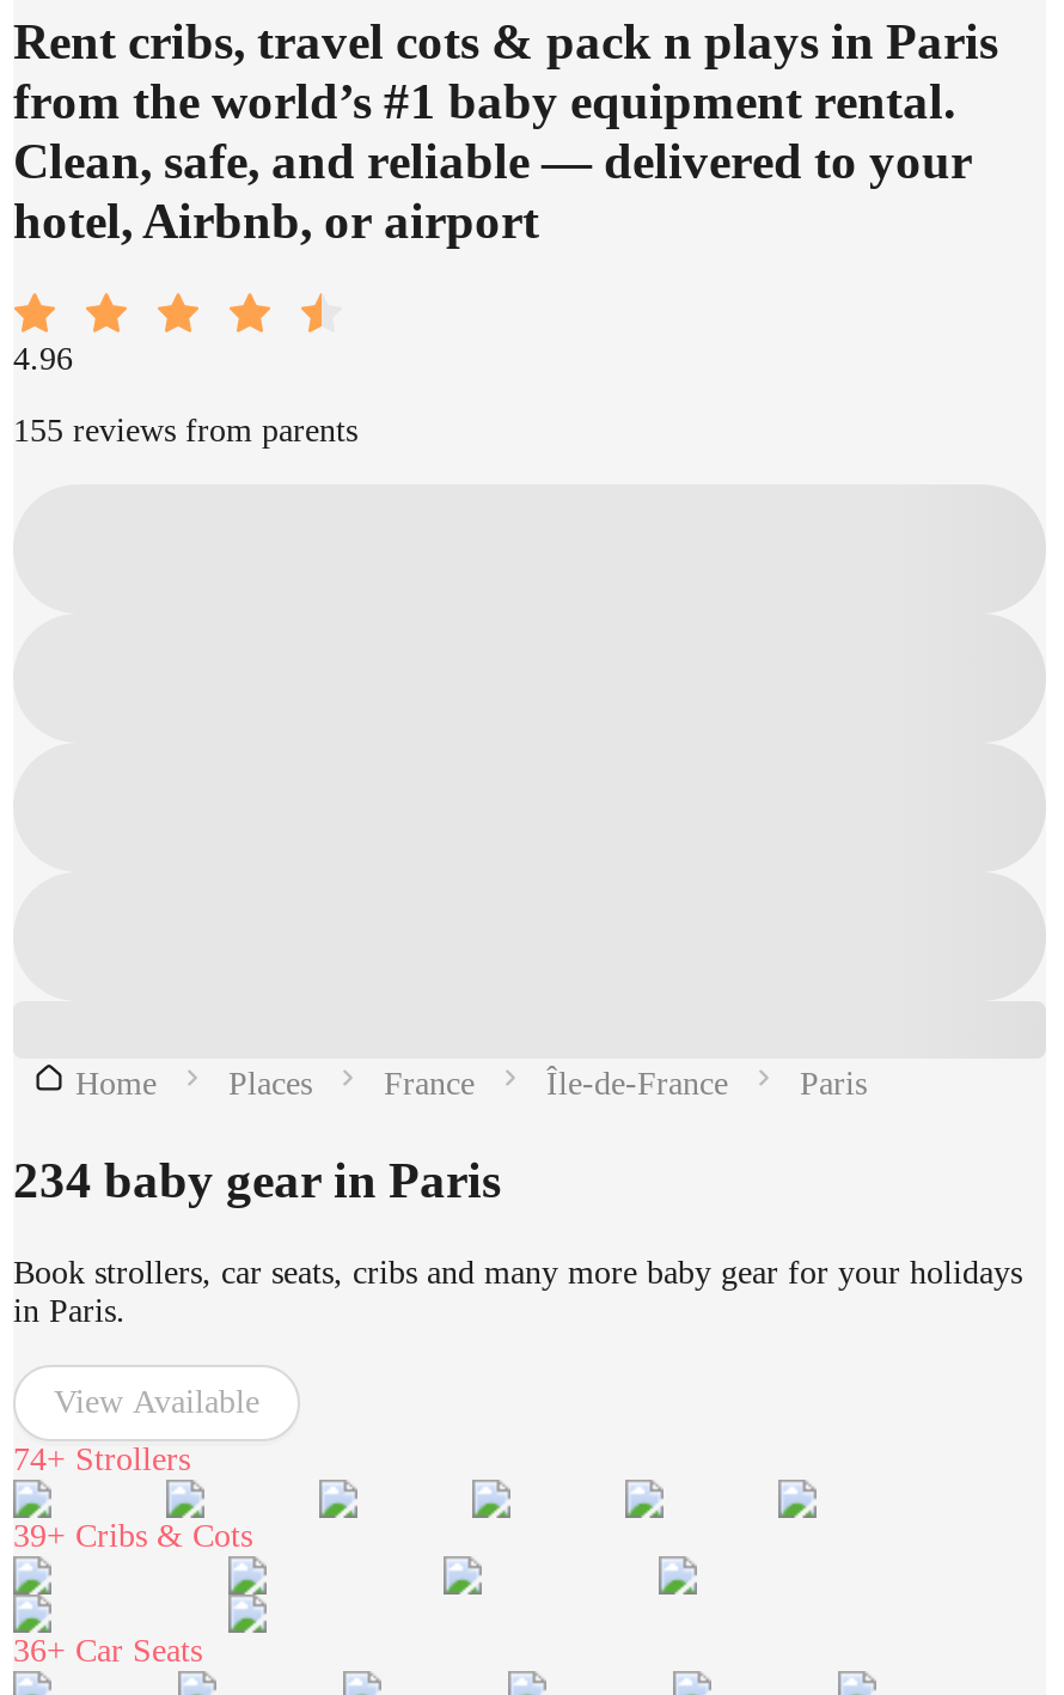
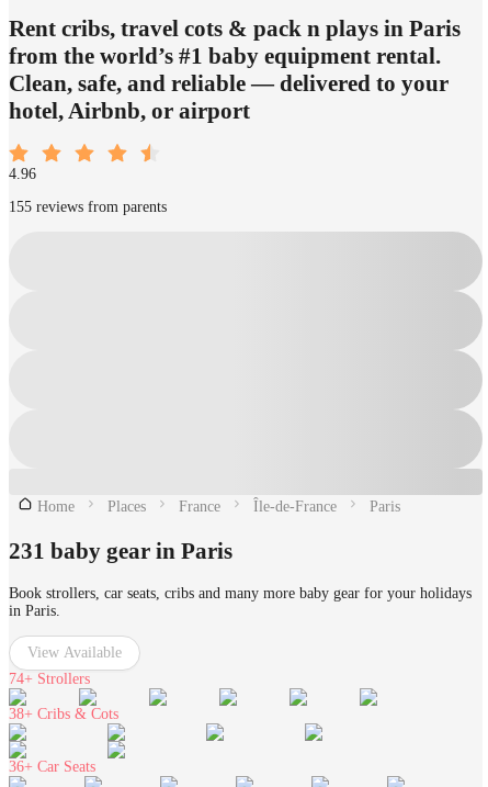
- 234 baby gear in Paris
+ 231 baby gear in Paris

- 39+ Cribs & Cots
+ 38+ Cribs & Cots
